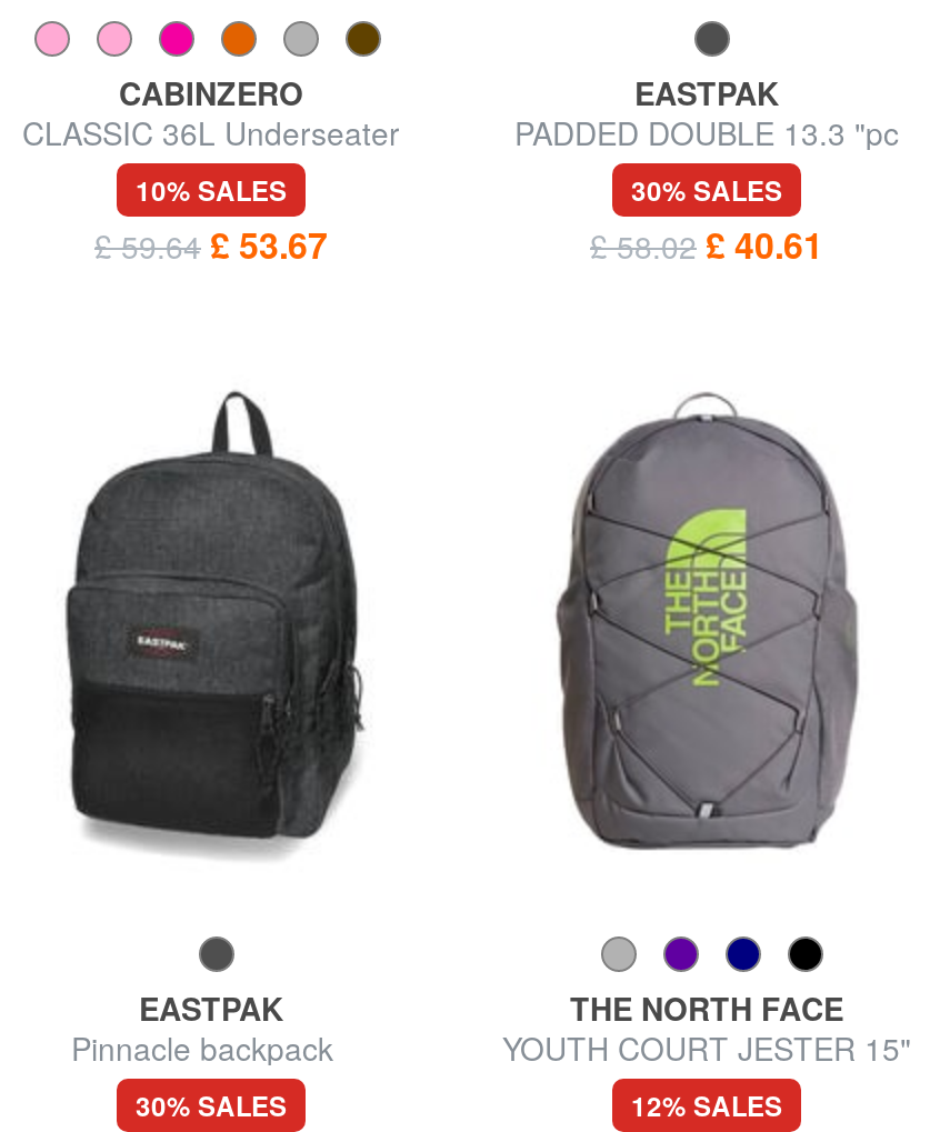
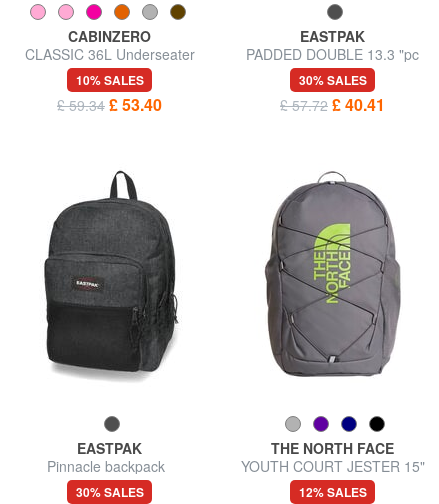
- £ 59.64 £ 53.67
+ £ 59.34 £ 53.40

- £ 58.02 £ 40.61
+ £ 57.72 £ 40.41
